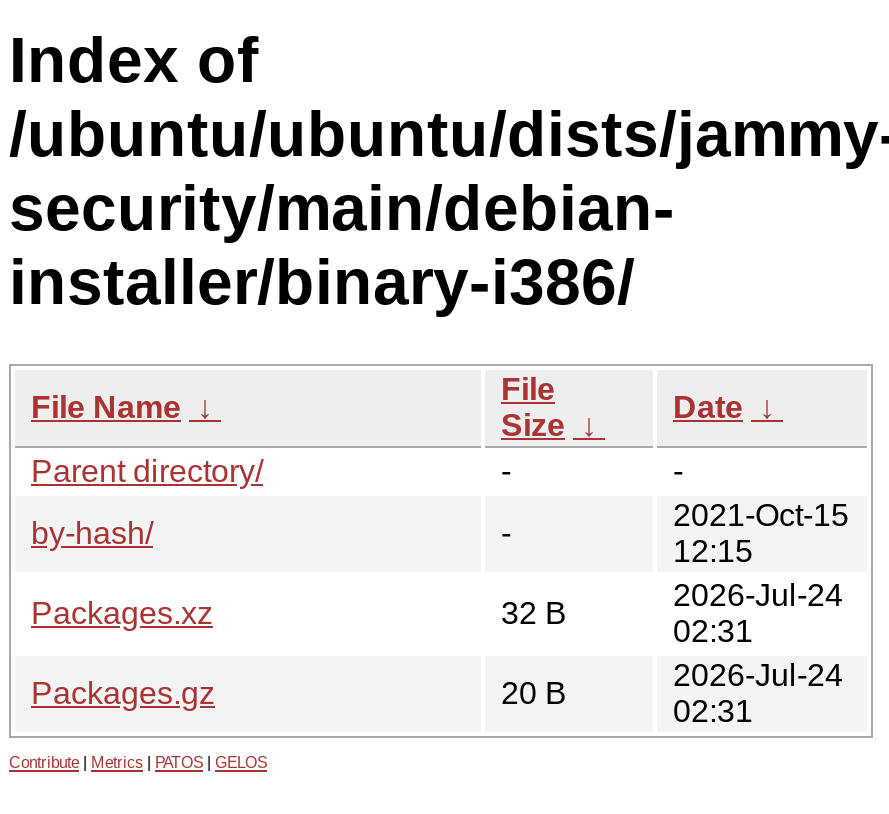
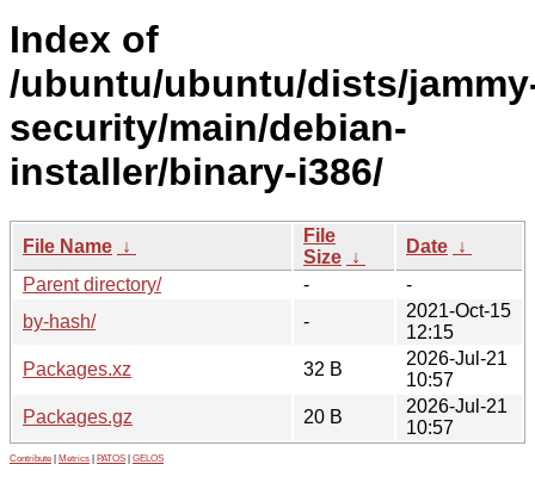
- 2026-Jul-24
- 02:31
+ 2026-Jul-21
+ 10:57

- 2026-Jul-24
- 02:31
+ 2026-Jul-21
+ 10:57
